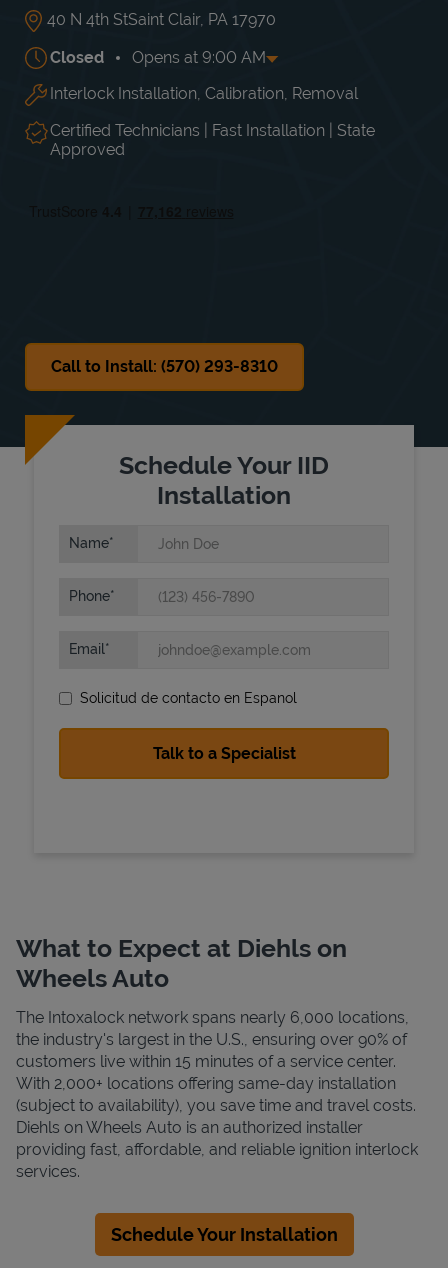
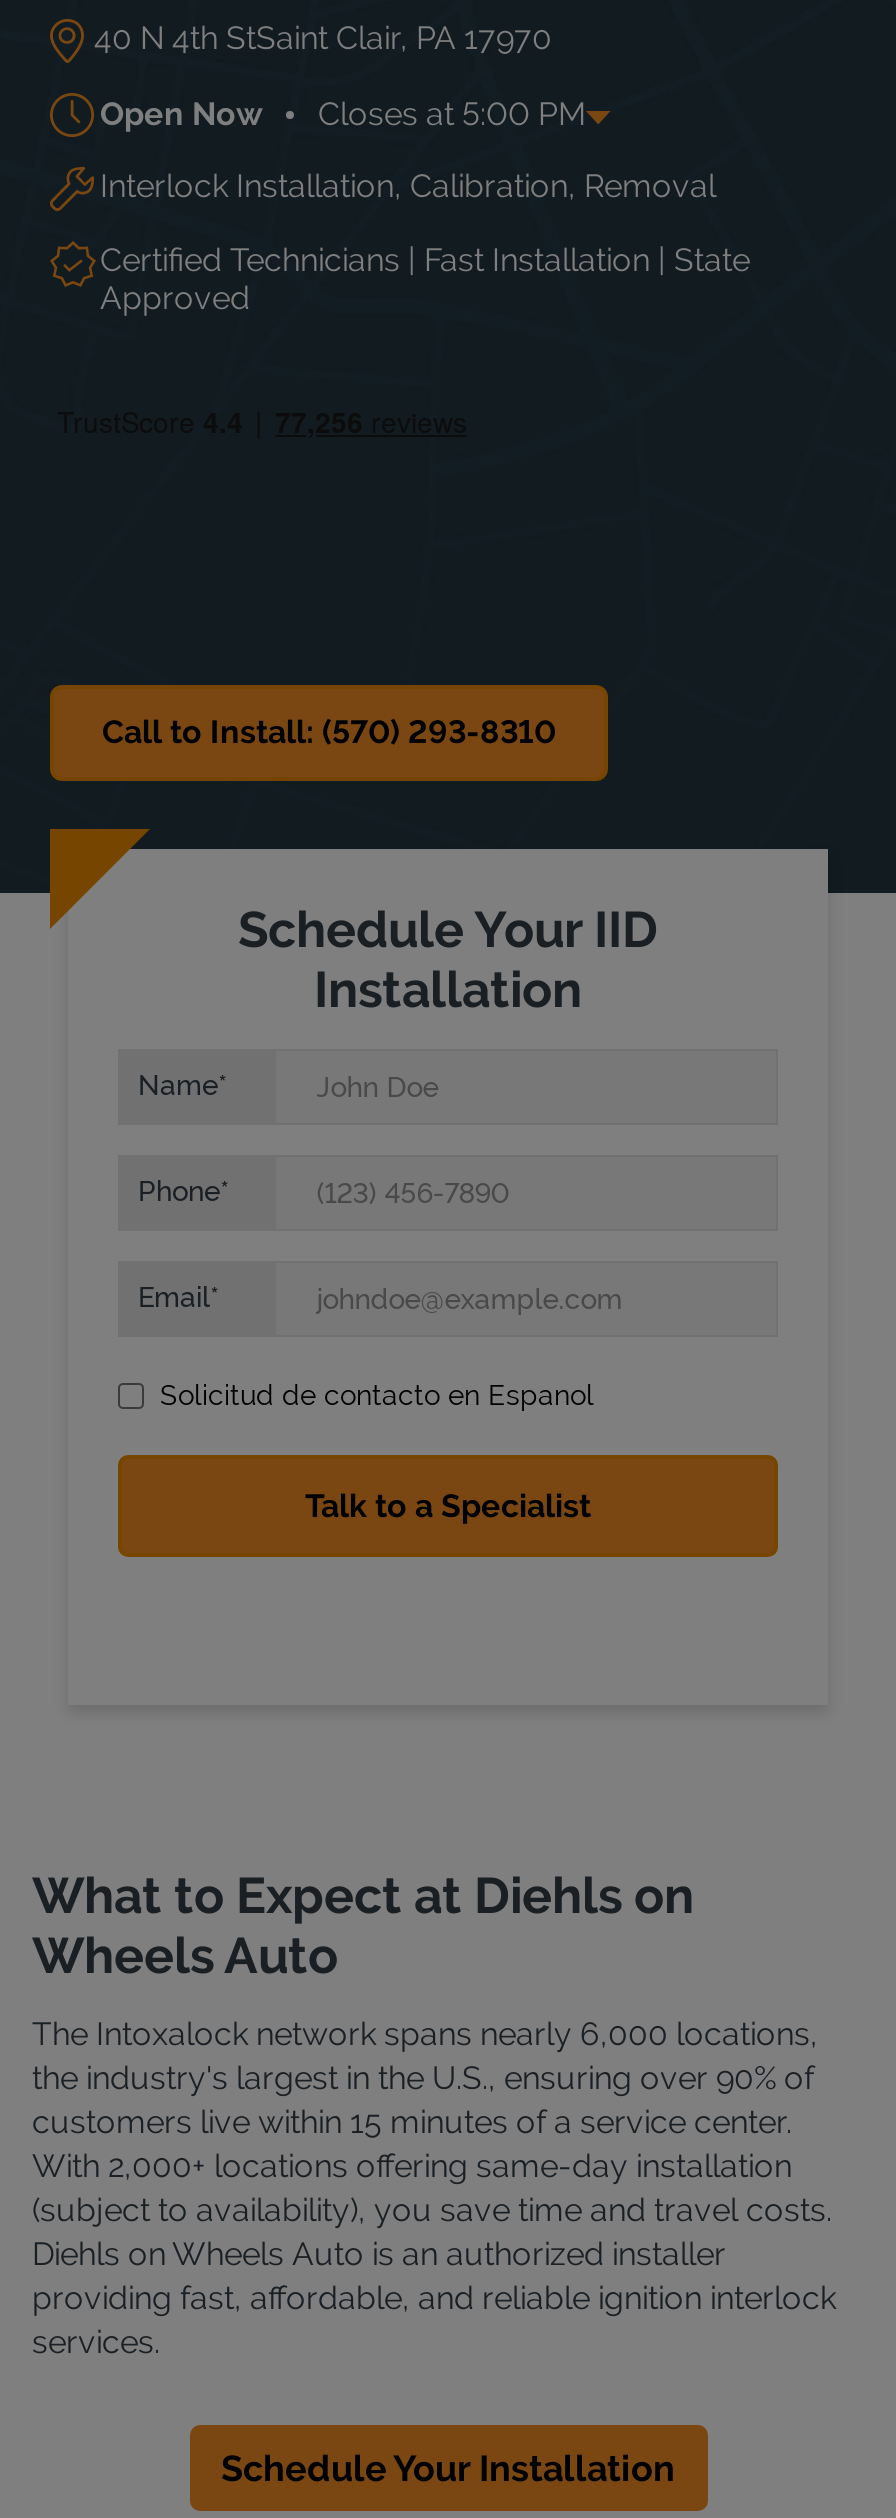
- Closed
- Opens at 9:00 AM
+ Open Now
+ Closes at 5:00 PM
